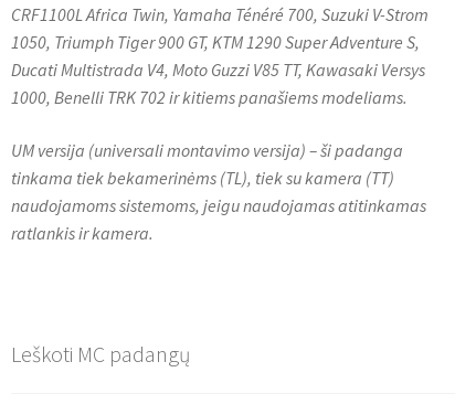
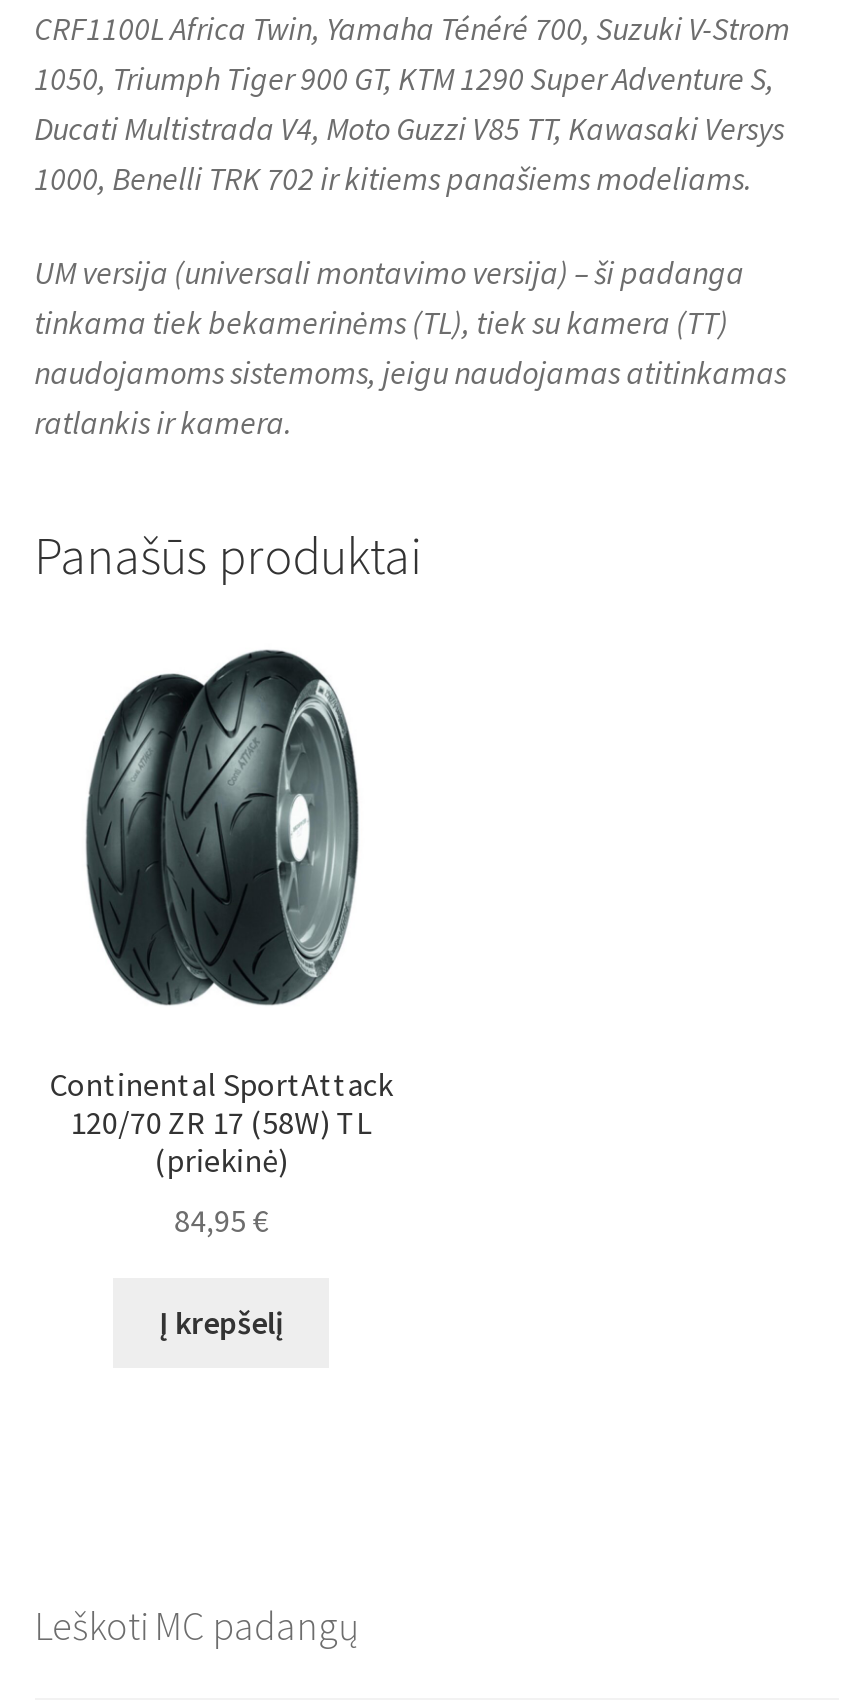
+ Panašūs produktai

+ [image]
+ Continental SportAttack
+ 120/70 ZR 17 (58W) TL
+ (priekinė)
+ 84,95 €
+ Į krepšelį
